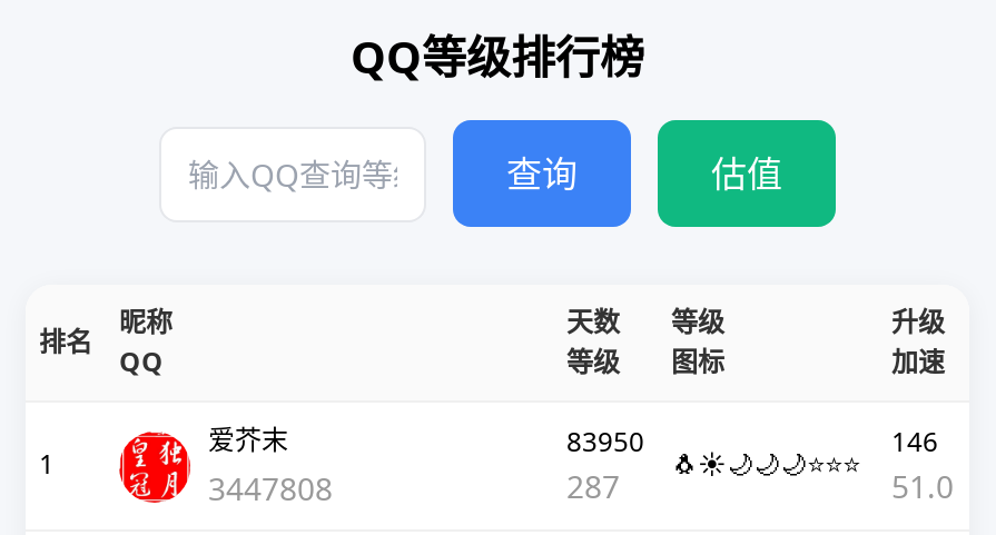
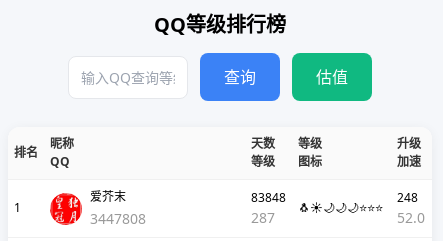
- 83950
+ 83848

- 146
+ 248

- 51.0
+ 52.0
